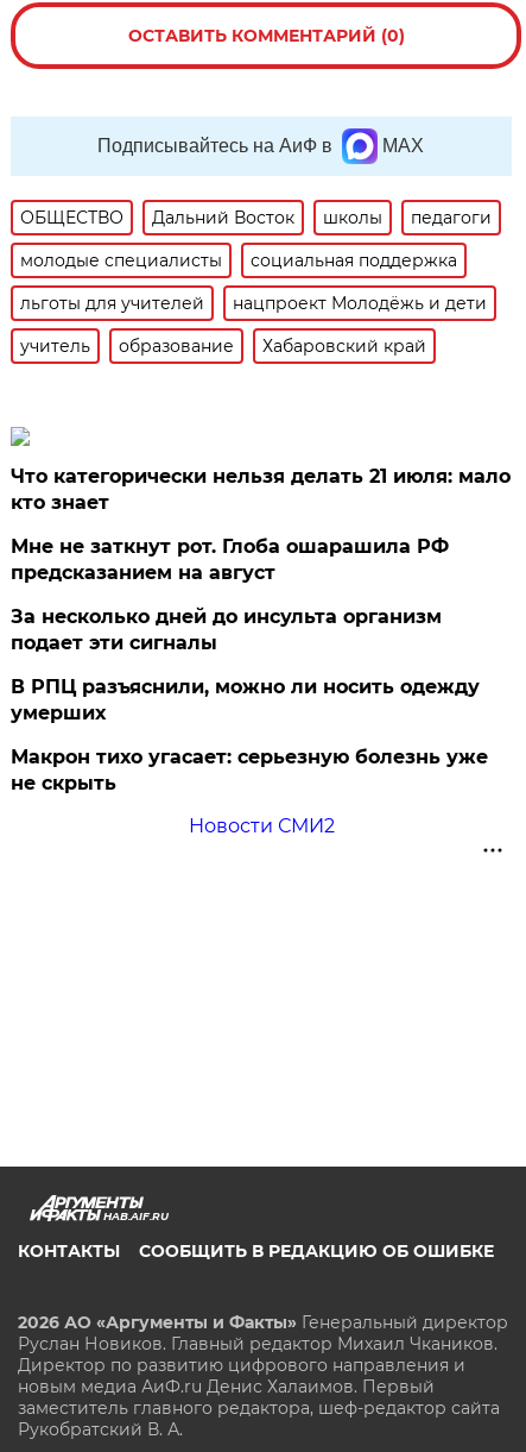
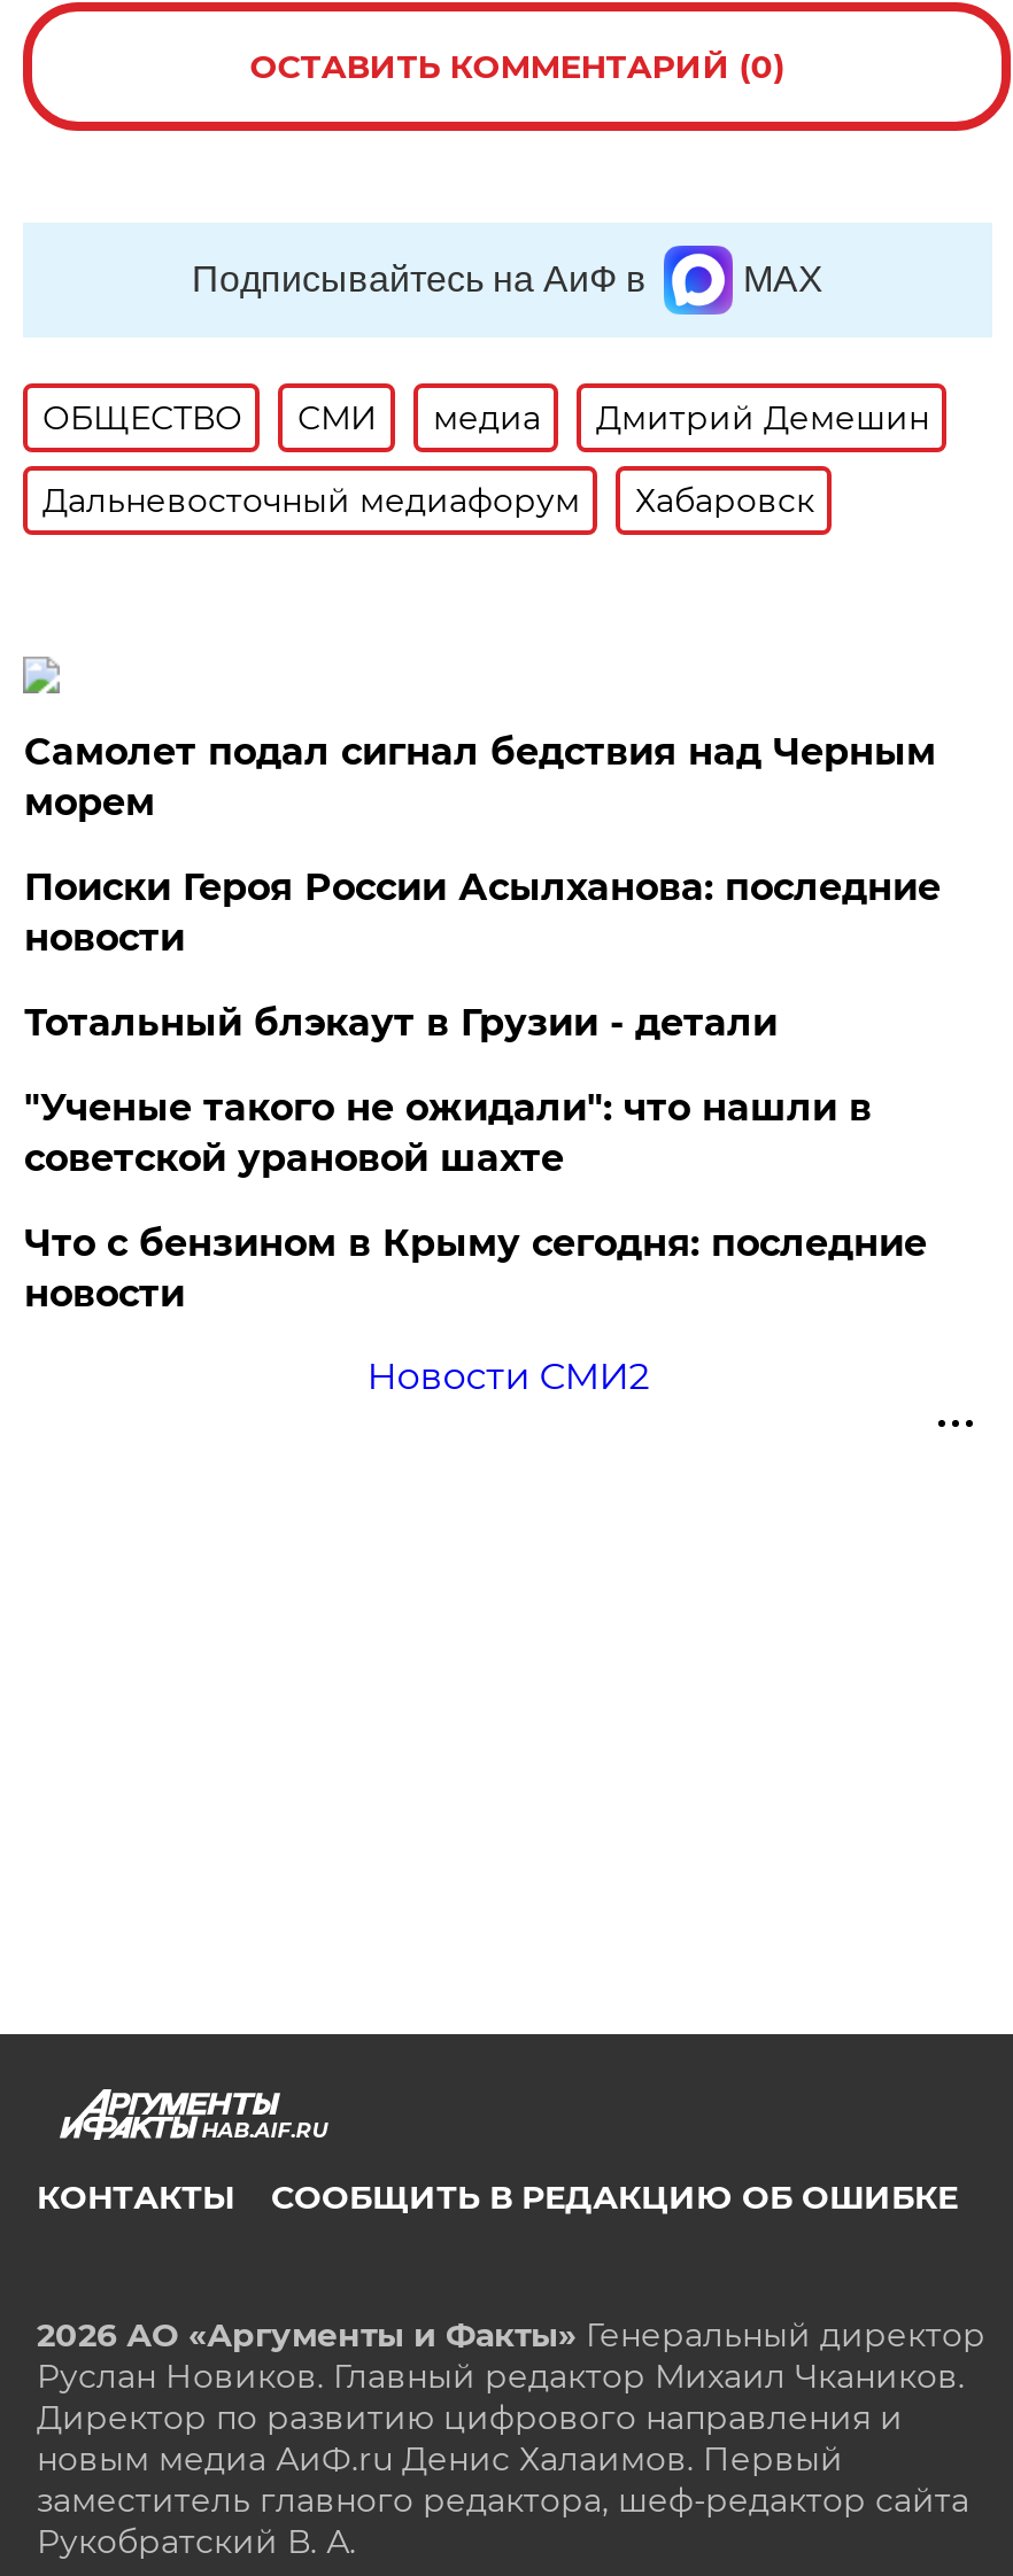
- Дальний Восток
- школы
- педагоги
- молодые специалисты
- социальная поддержка
- льготы для учителей
- нацпроект Молодёжь и дети
- учитель
- образование
- Хабаровский край
+ СМИ
+ медиа
+ Дмитрий Демешин
+ Дальневосточный медиафорум
+ Хабаровск

- Что категорически нельзя делать 21 июля: мало
- кто знает
- Мне не заткнут рот. Глоба ошарашила РФ
- предсказанием на август
- За несколько дней до инсульта организм
- подает эти сигналы
- В РПЦ разъяснили, можно ли носить одежду
- умерших
- Макрон тихо угасает: серьезную болезнь уже
- не скрыть
+ Самолет подал сигнал бедствия над Черным
+ морем
+ Поиски Героя России Асылханова: последние
+ новости
+ Тотальный блэкаут в Грузии - детали
+ "Ученые такого не ожидали": что нашли в
+ советской урановой шахте
+ Что с бензином в Крыму сегодня: последние
+ новости
